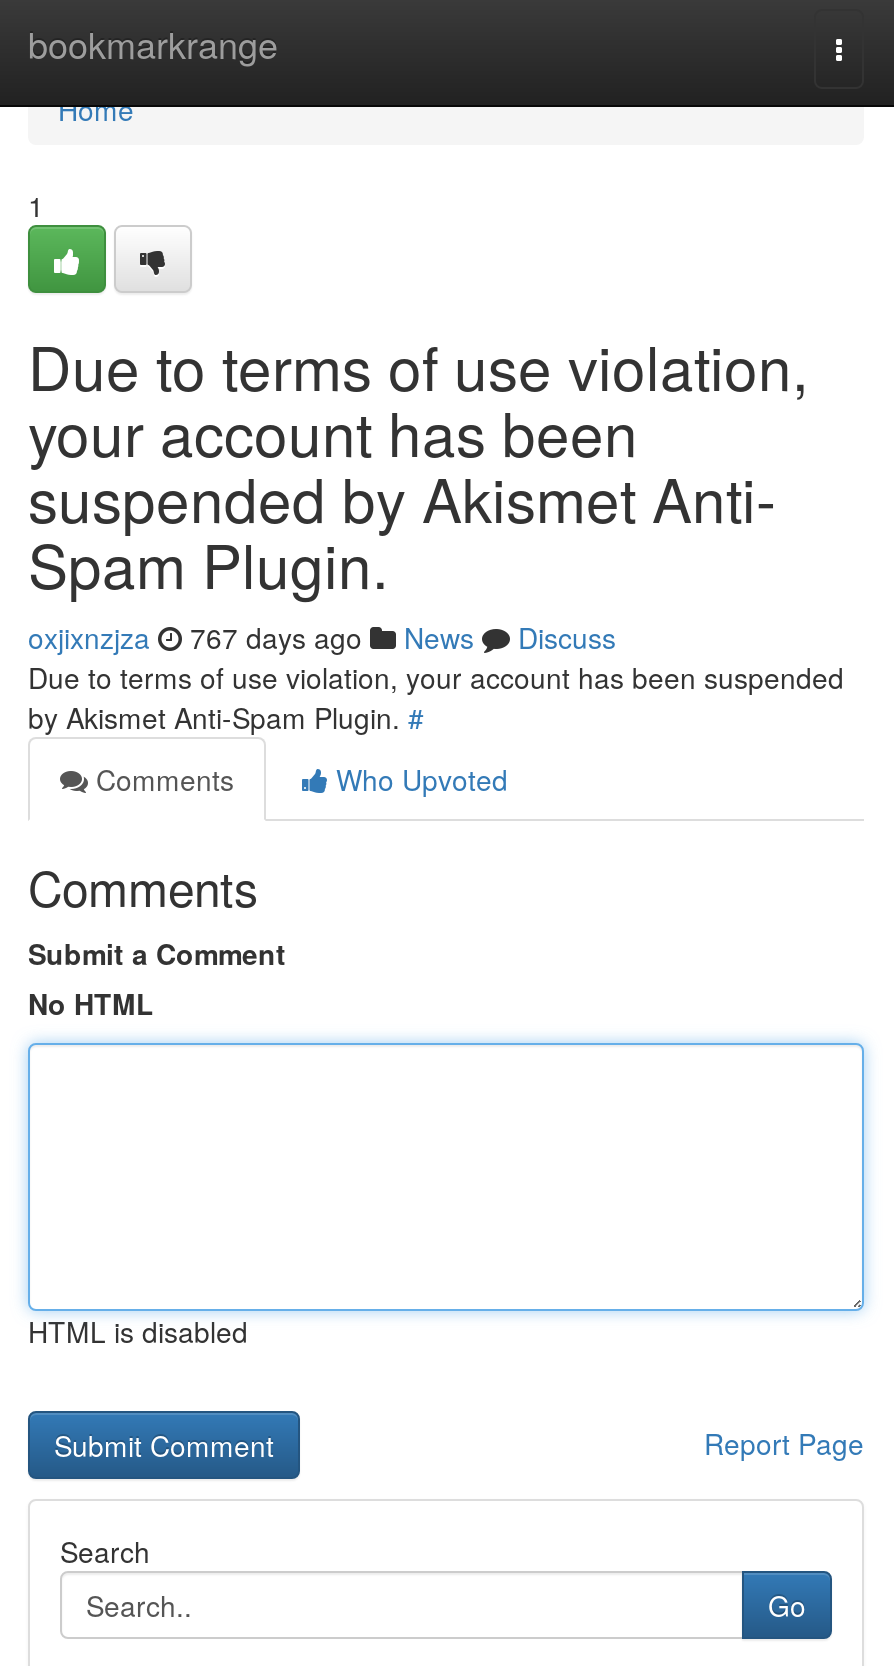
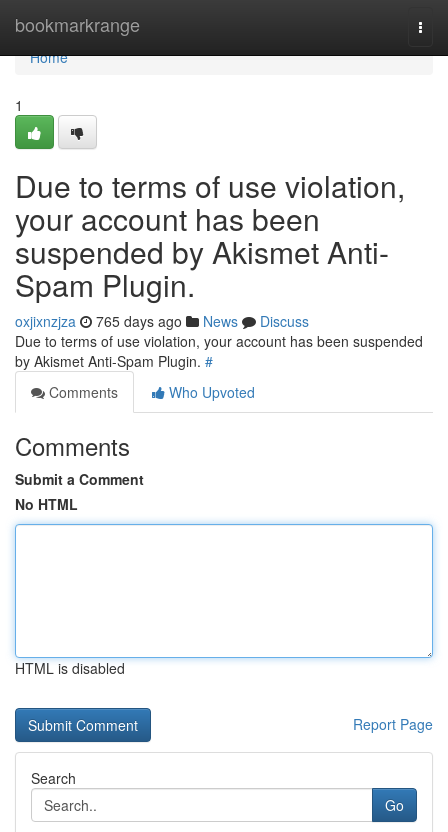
- oxjixnzjza 767 days ago News Discuss
+ oxjixnzjza 765 days ago News Discuss
